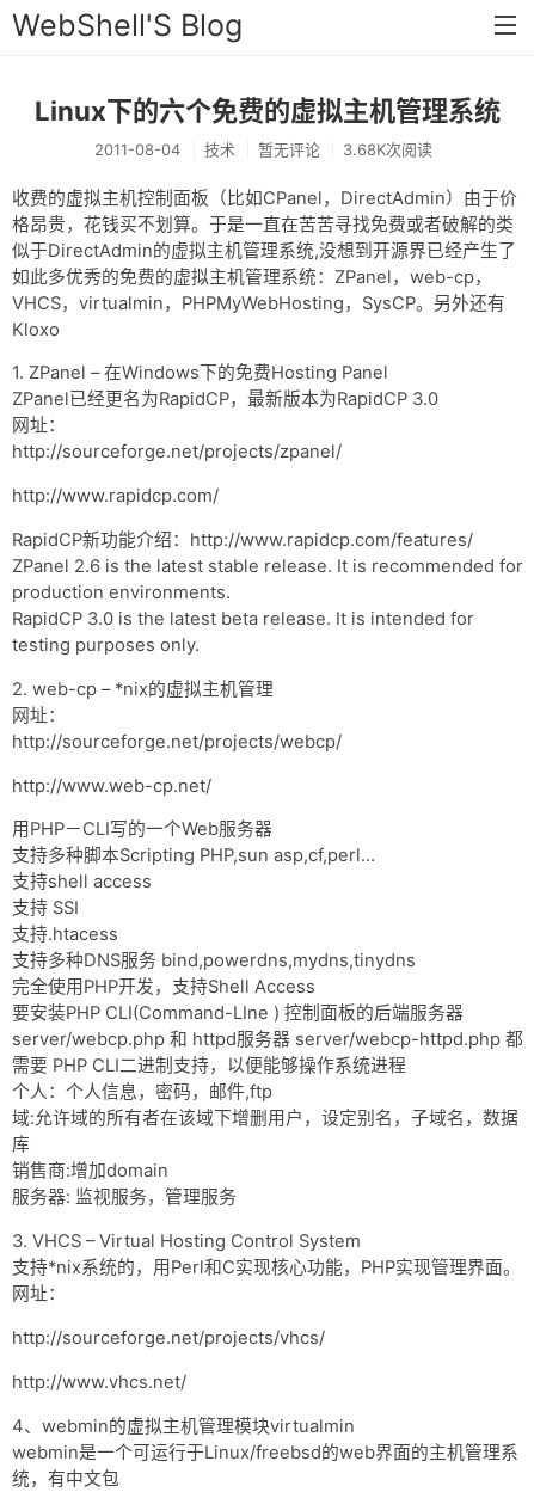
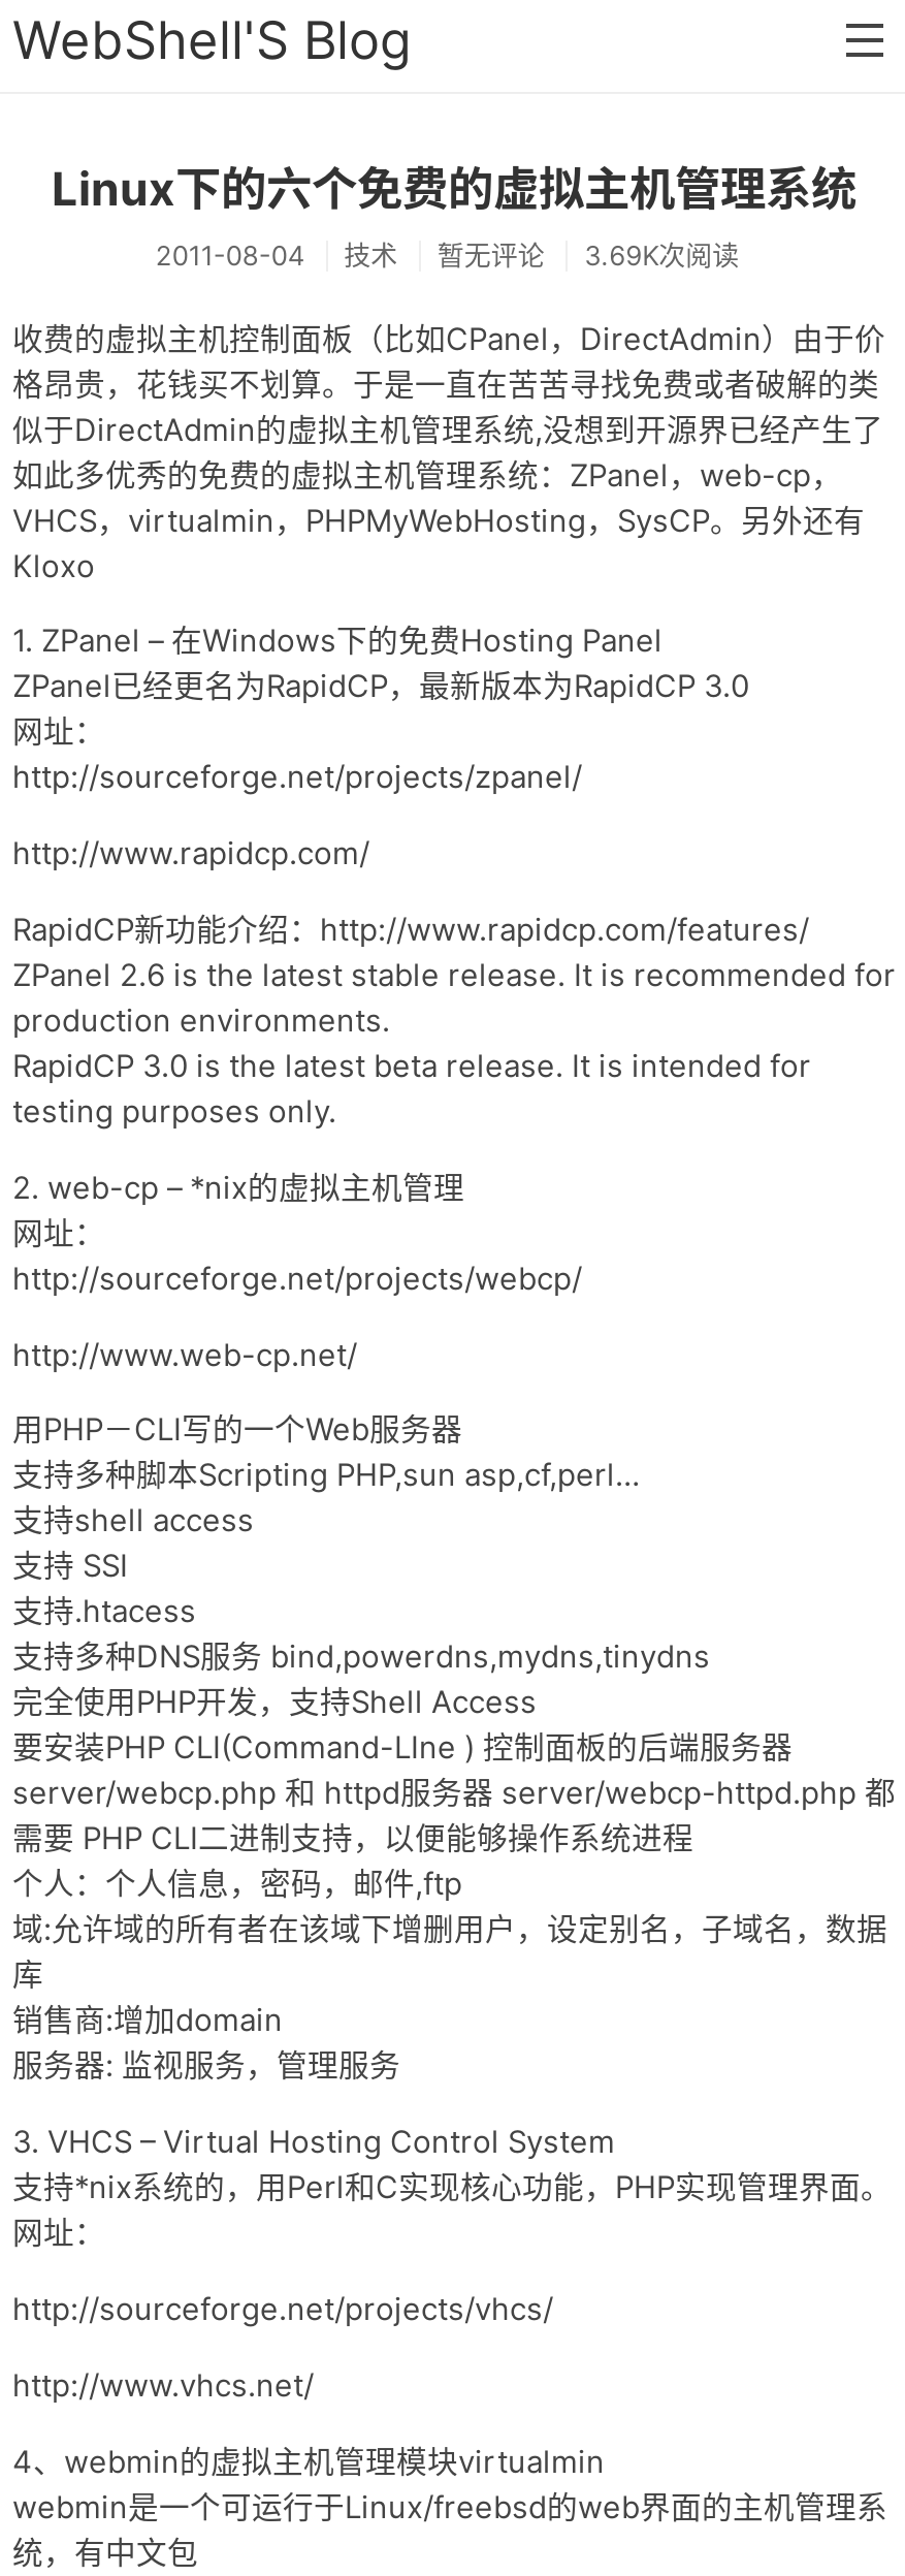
- 3.68K次阅读
+ 3.69K次阅读
